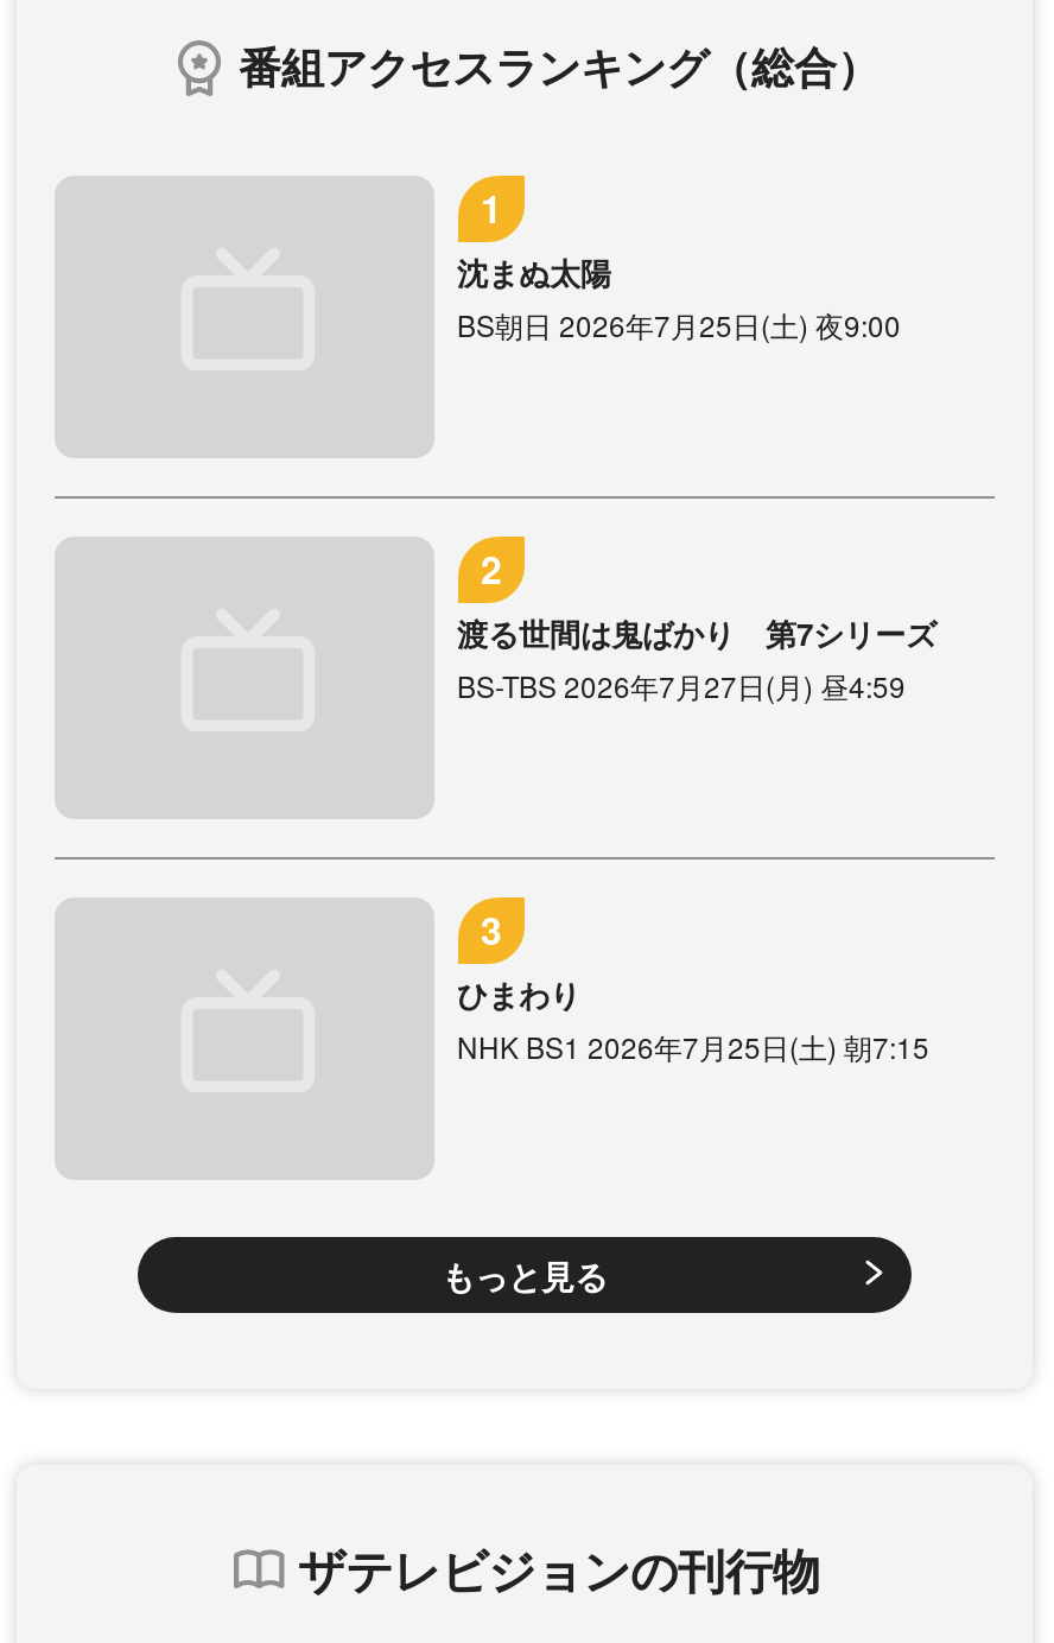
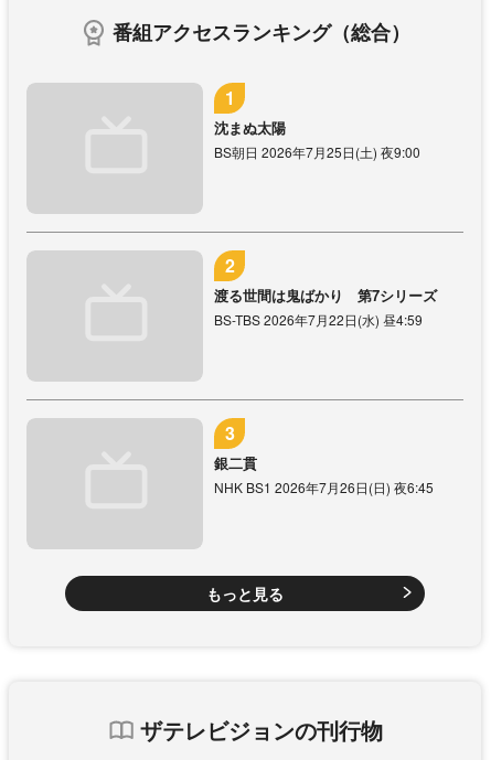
- BS-TBS 2026年7月27日(月) 昼4:59
+ BS-TBS 2026年7月22日(水) 昼4:59

- ひまわり
- NHK BS1 2026年7月25日(土) 朝7:15
+ 銀二貫
+ NHK BS1 2026年7月26日(日) 夜6:45
